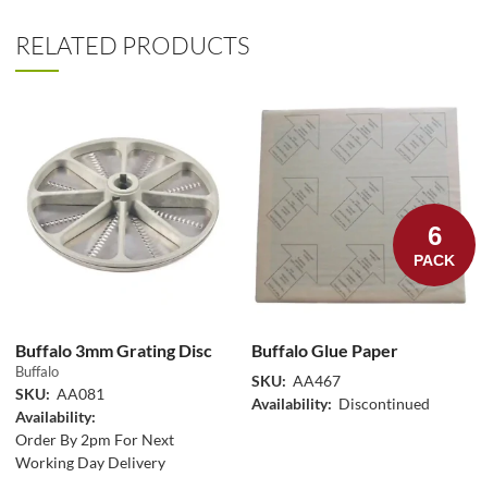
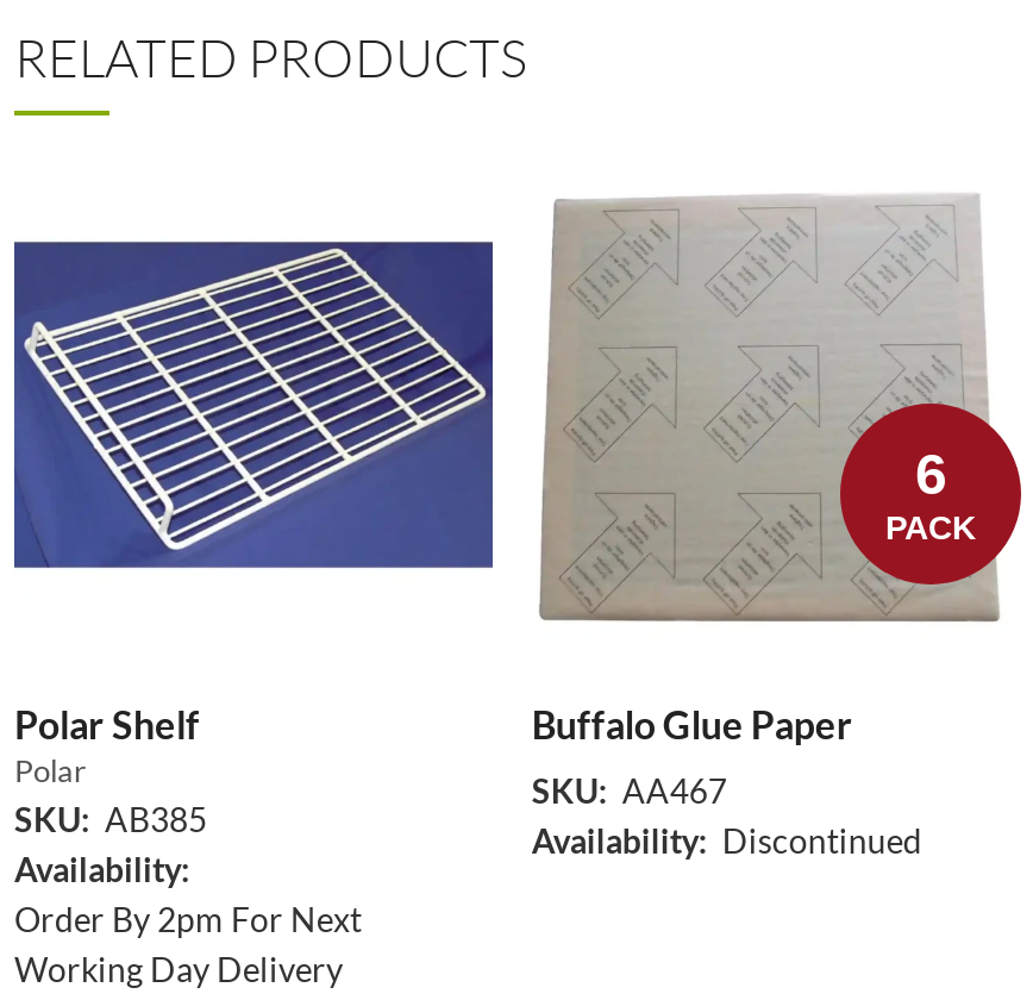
- [image]
+ [image]

- Buffalo 3mm Grating Disc
- Buffalo
- SKU: AA081
+ Polar Shelf
+ Polar
+ SKU: AB385
